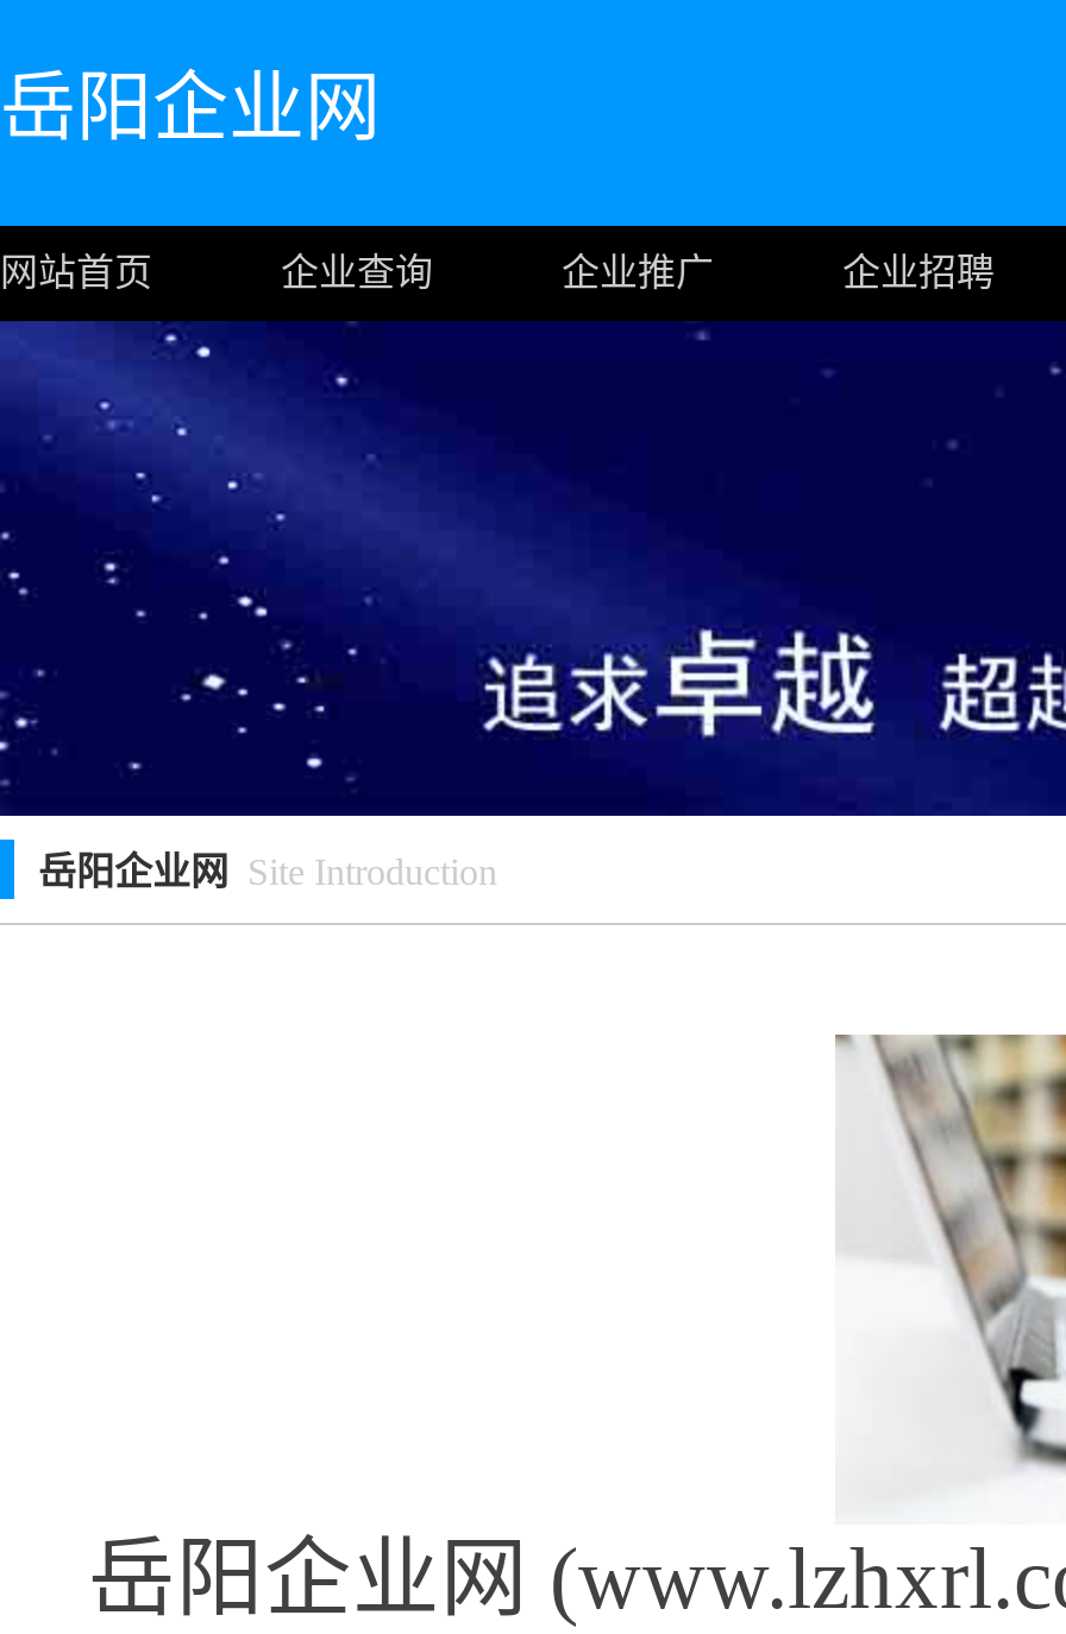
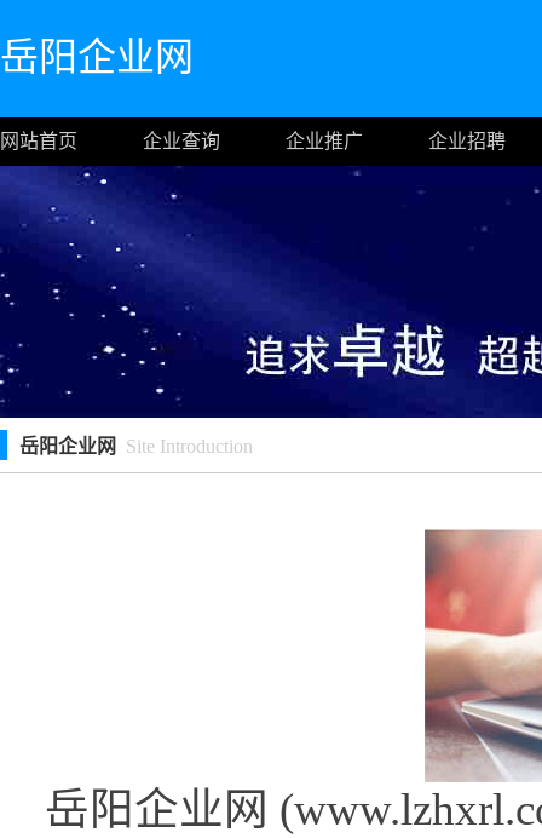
- [image]
+ [image]
